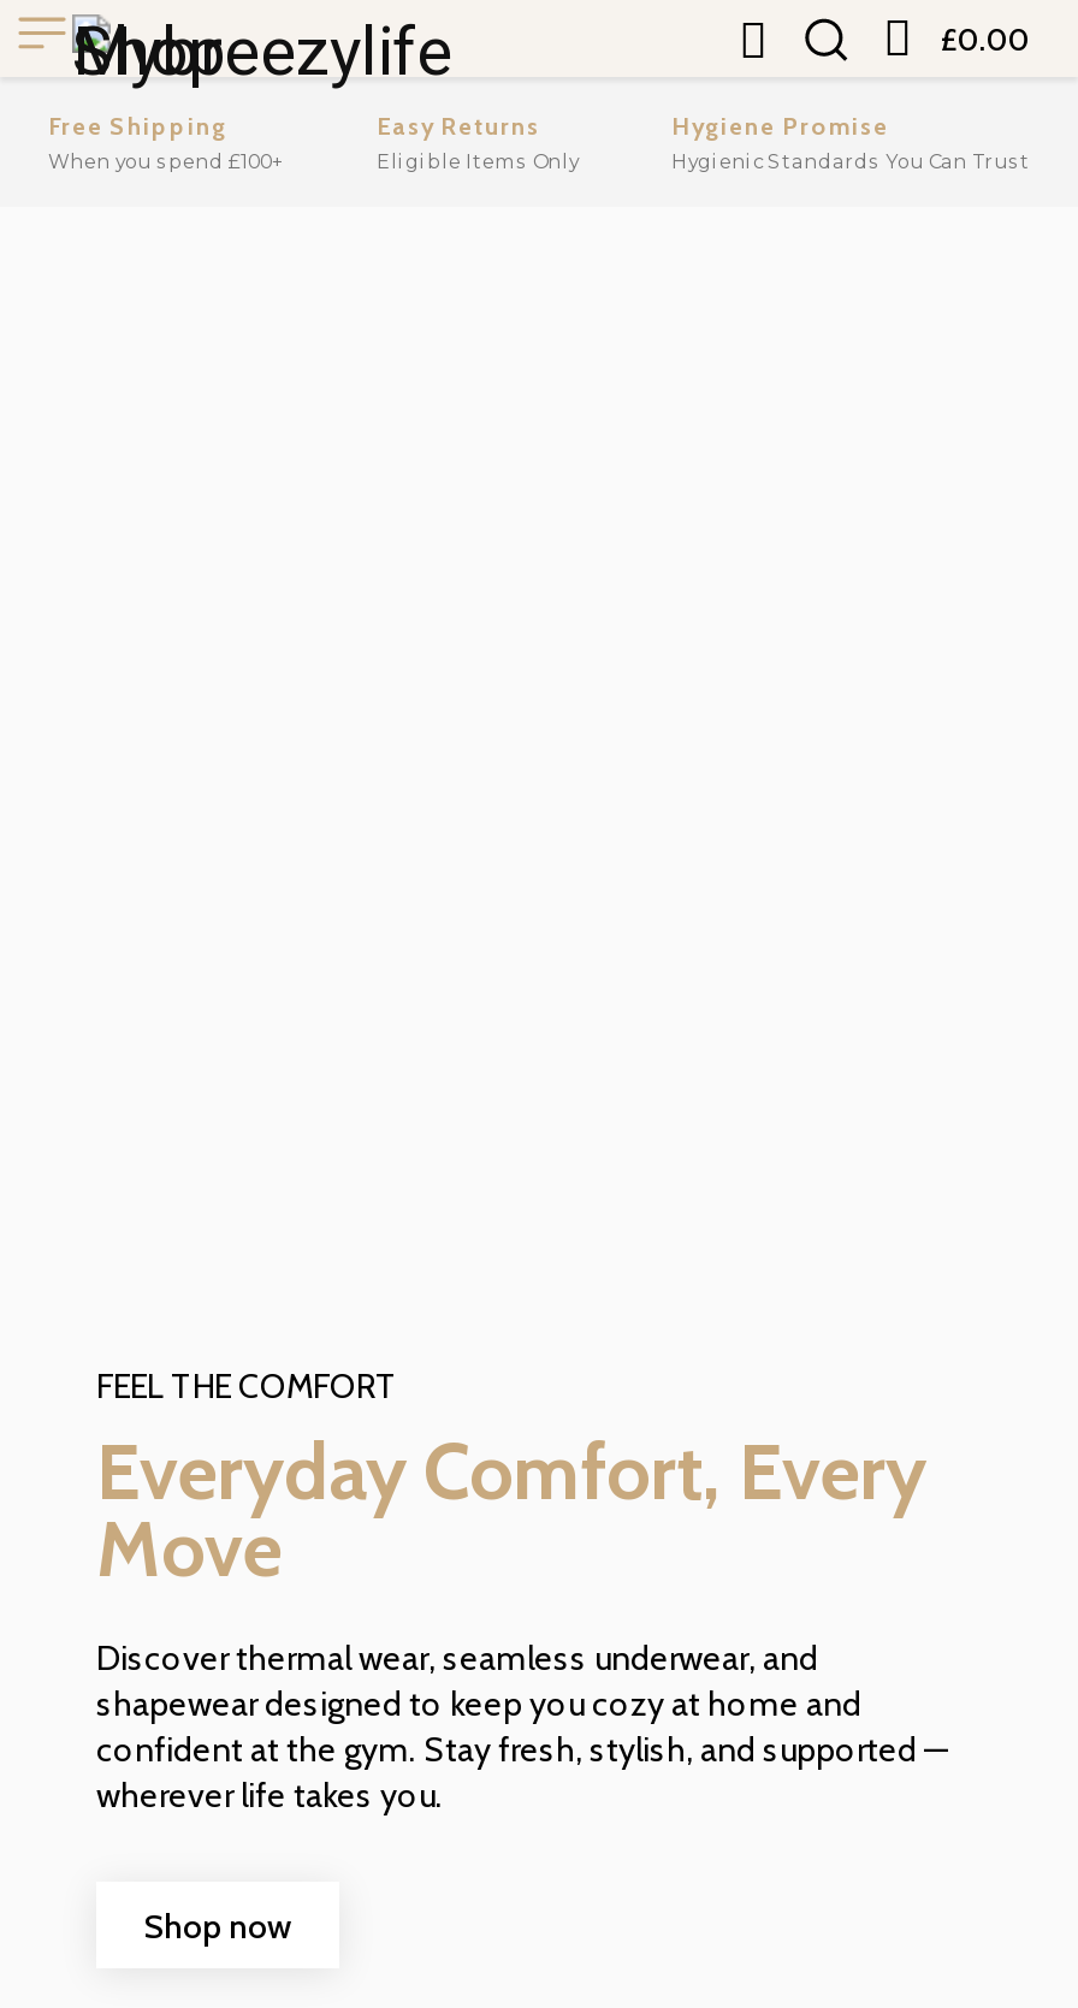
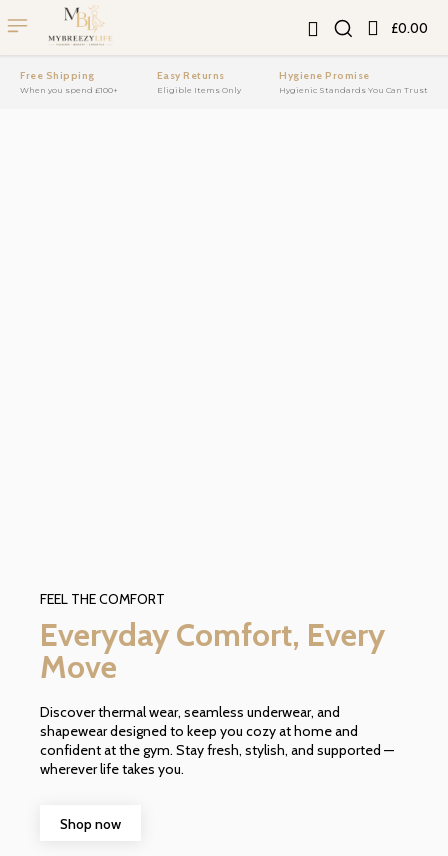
- [image]
+ [image]
